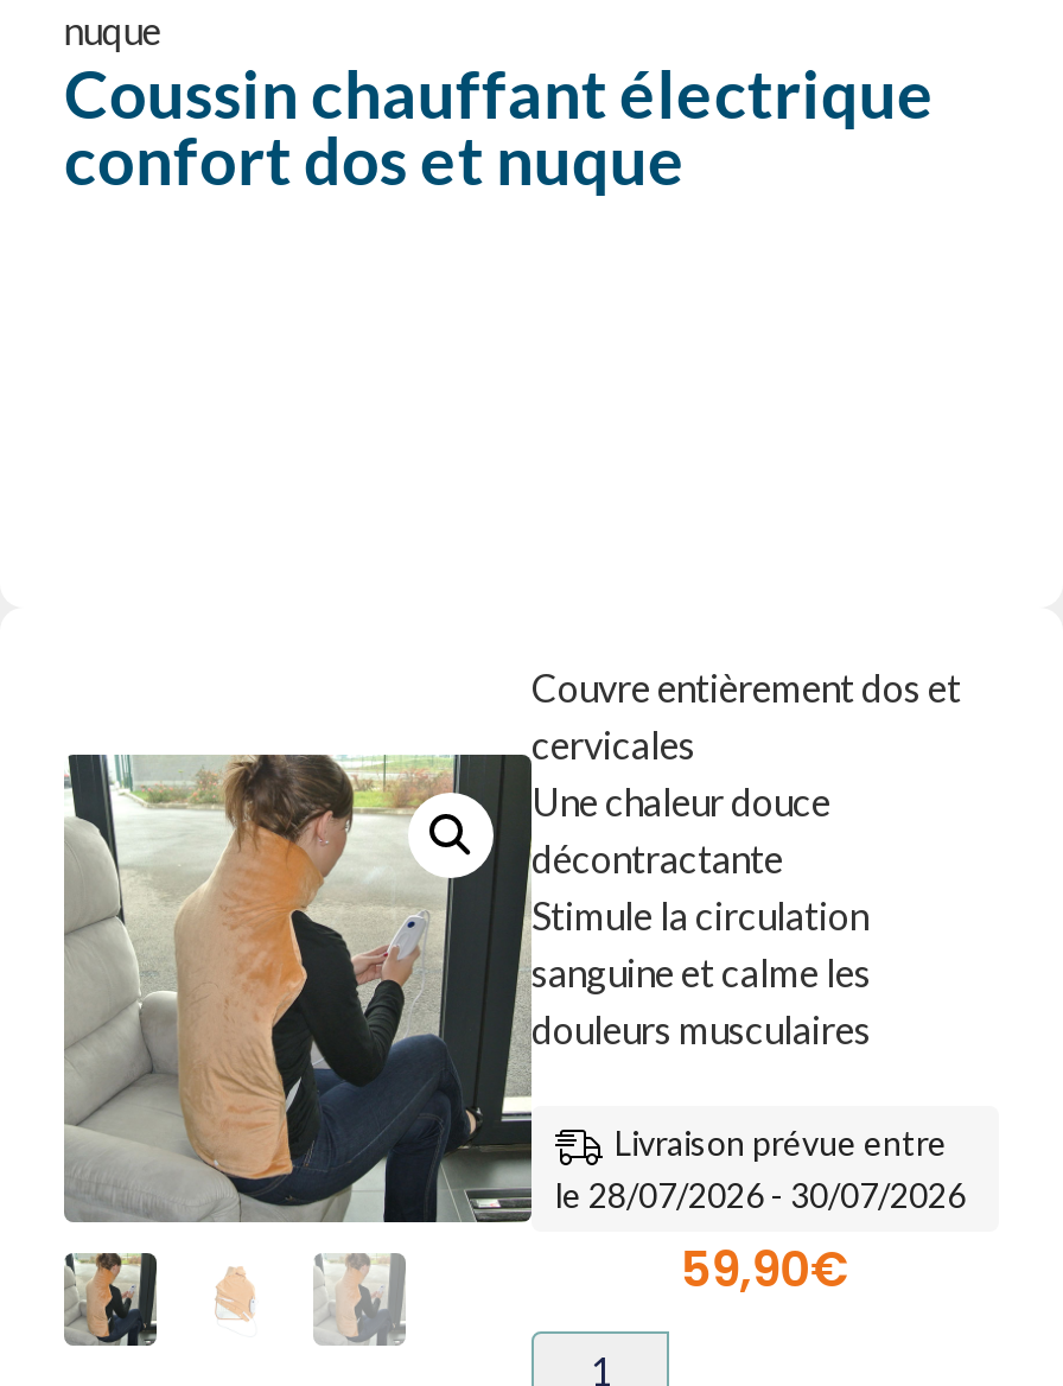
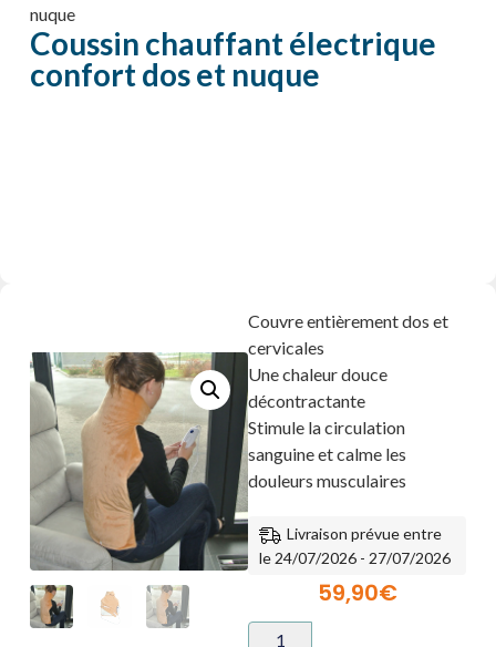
- le 28/07/2026 - 30/07/2026
+ le 24/07/2026 - 27/07/2026
